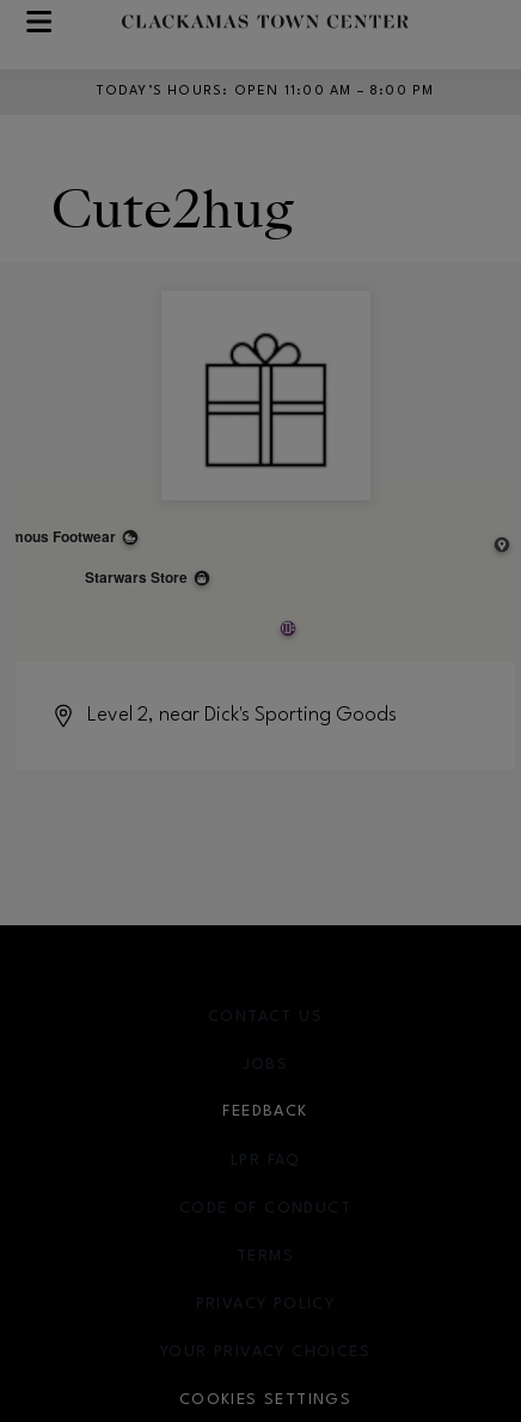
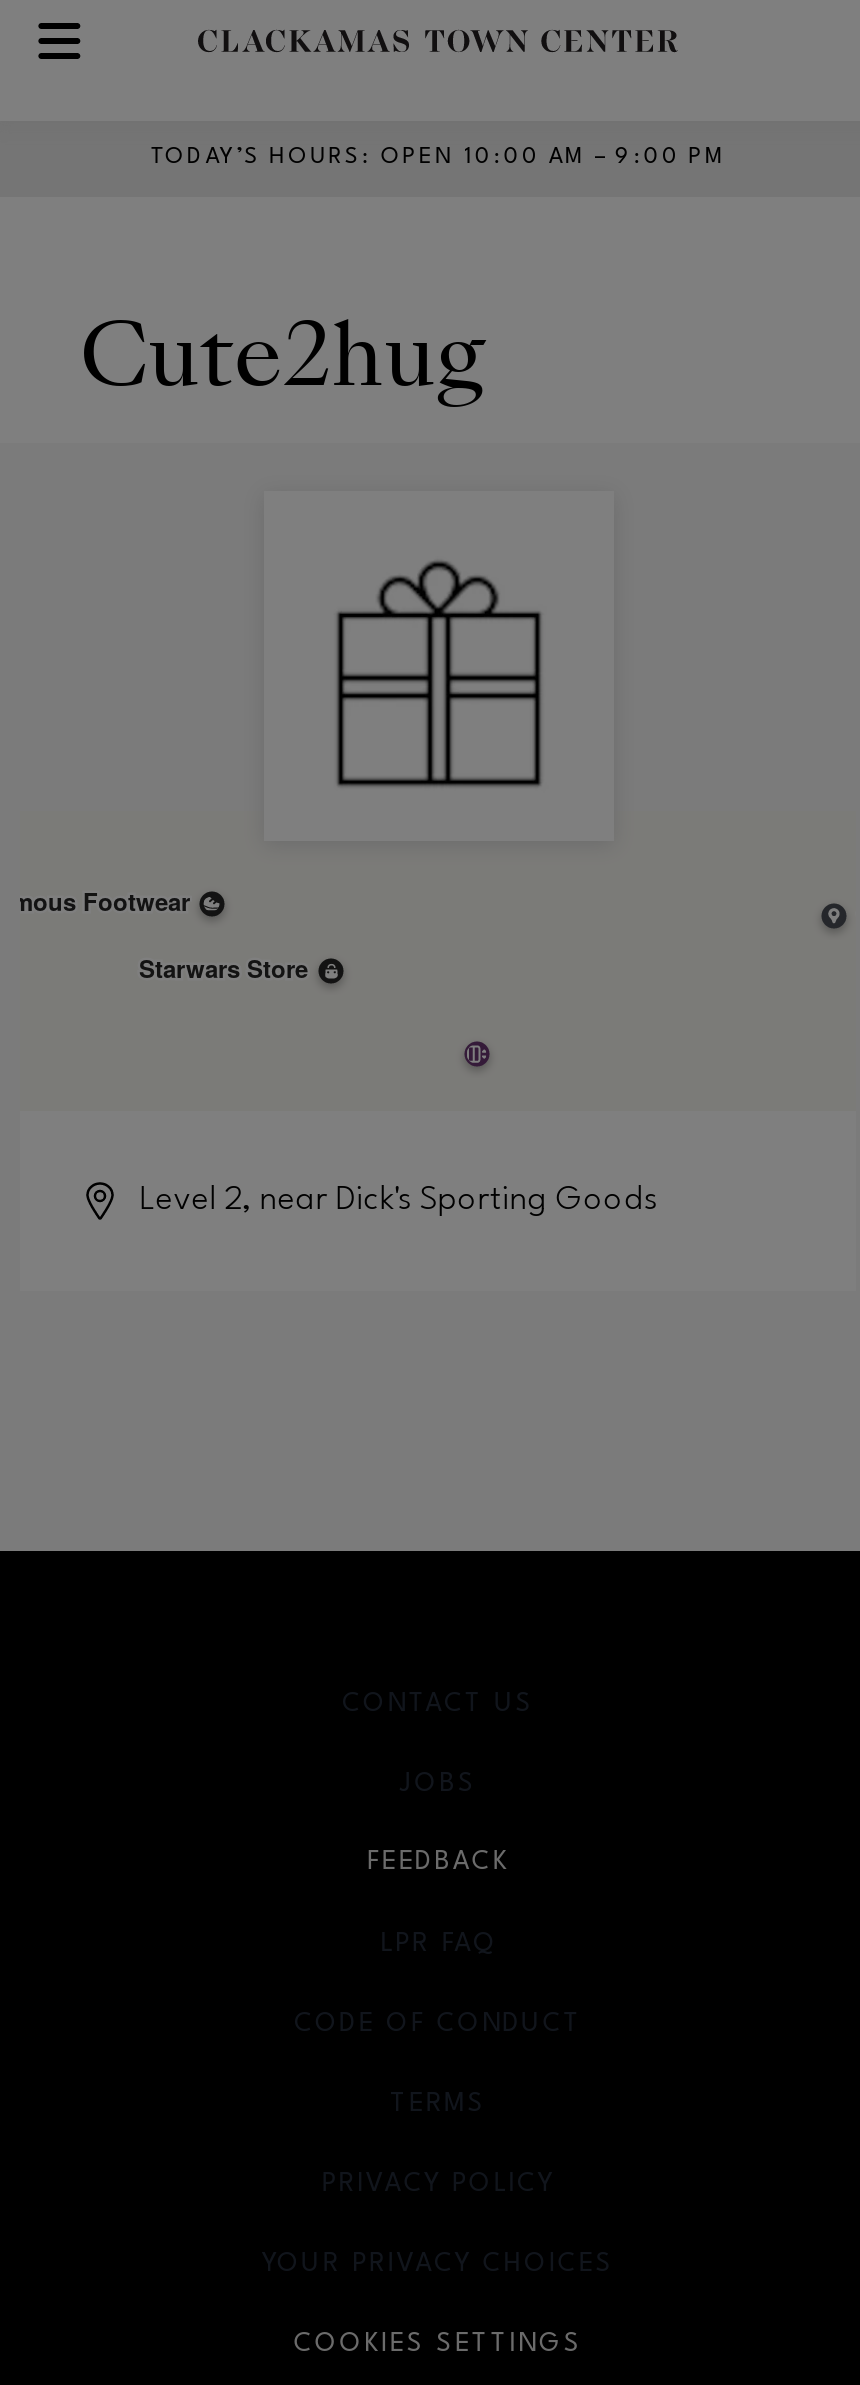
- TODAY’S HOURS: OPEN 11:00 AM – 8:00 PM
+ TODAY’S HOURS: OPEN 10:00 AM – 9:00 PM
